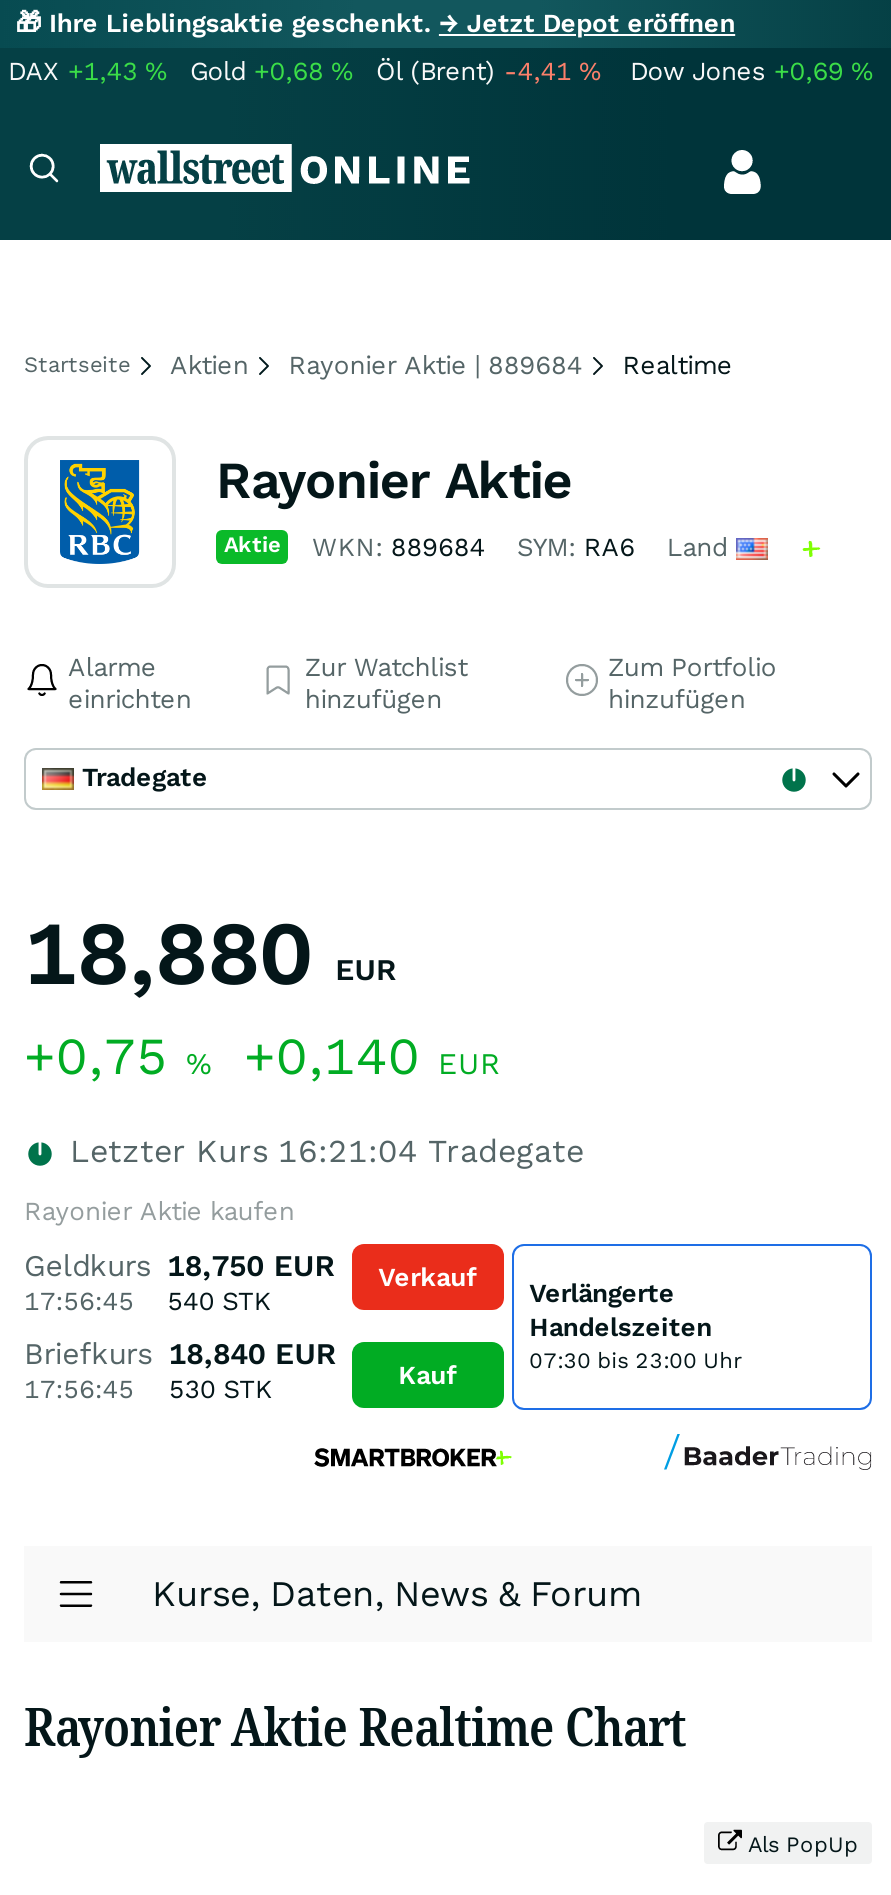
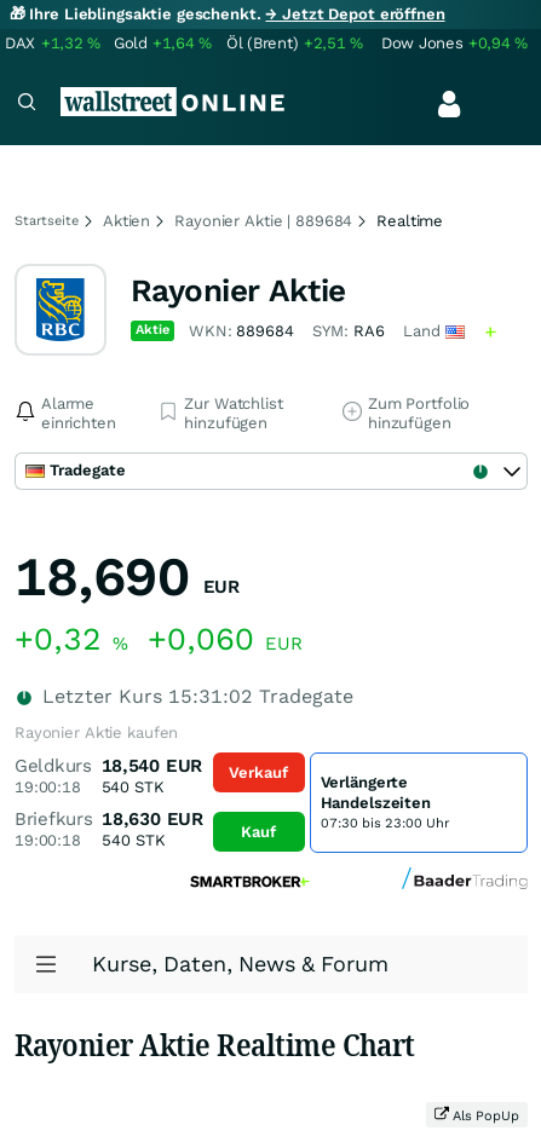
- DAX +1,43%
+ DAX +1,32%

- Gold +0,68%
+ Gold +1,64%

- Öl (Brent) -4,41%
+ Öl (Brent) +2,51%

- Dow Jones +0,69%
+ Dow Jones +0,94%

- 18,880 EUR
+ 18,690 EUR

- +0,75% +0,140 EUR
+ +0,32% +0,060 EUR

- Letzter Kurs 16:21:04 Tradegate
+ Letzter Kurs 15:31:02 Tradegate

- Geldkurs 18,750 EUR Verkauf
+ Geldkurs 18,540 EUR Verkauf

- 17:56:45 540 STK
+ 19:00:18 540 STK

- Briefkurs 18,840 EUR
+ Briefkurs 18,630 EUR

- 17:56:45
+ 19:00:18

- 530 STK
+ 540 STK
